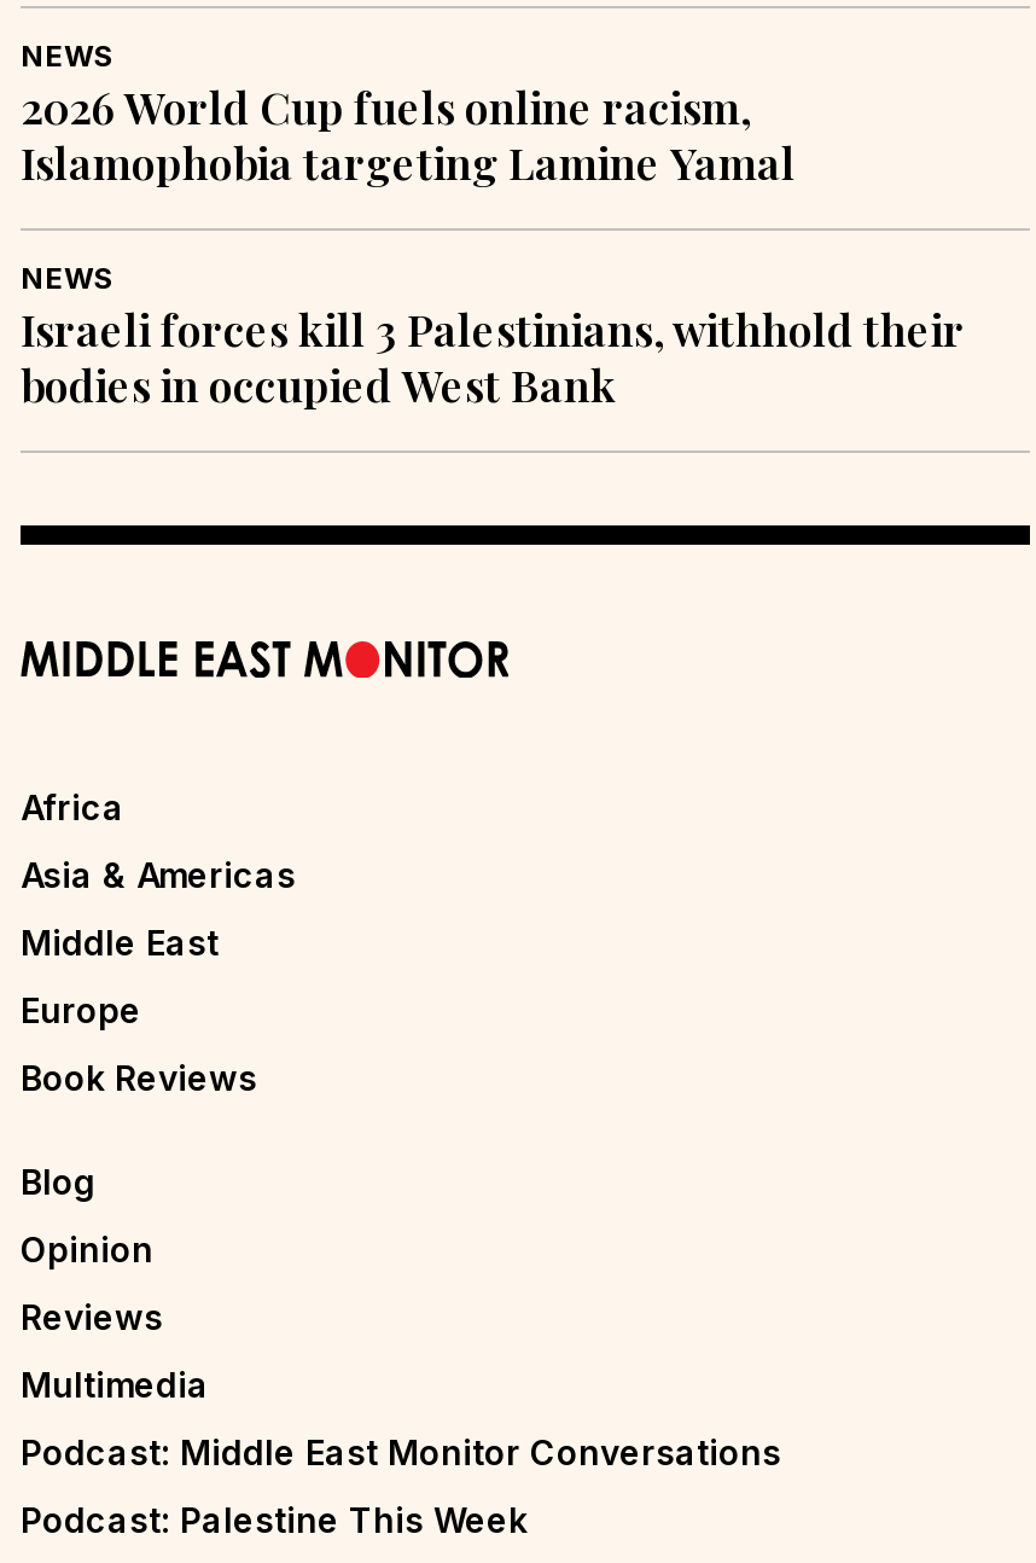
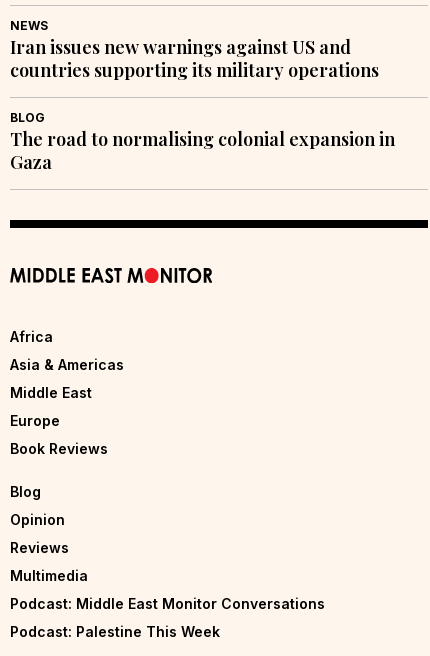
- 2026 World Cup fuels online racism,
- Islamophobia targeting Lamine Yamal
+ Iran issues new warnings against US and
+ countries supporting its military operations

- NEWS
- Israeli forces kill 3 Palestinians, withhold their
- bodies in occupied West Bank
+ BLOG
+ The road to normalising colonial expansion in
+ Gaza
